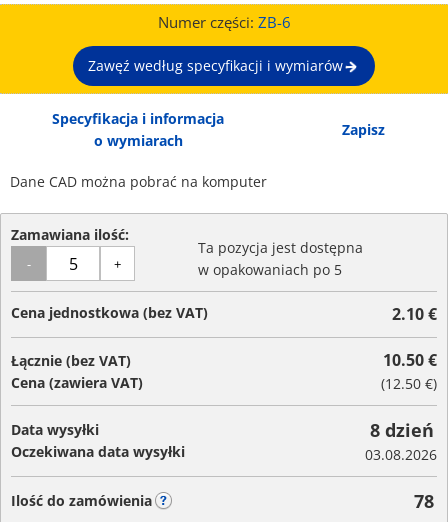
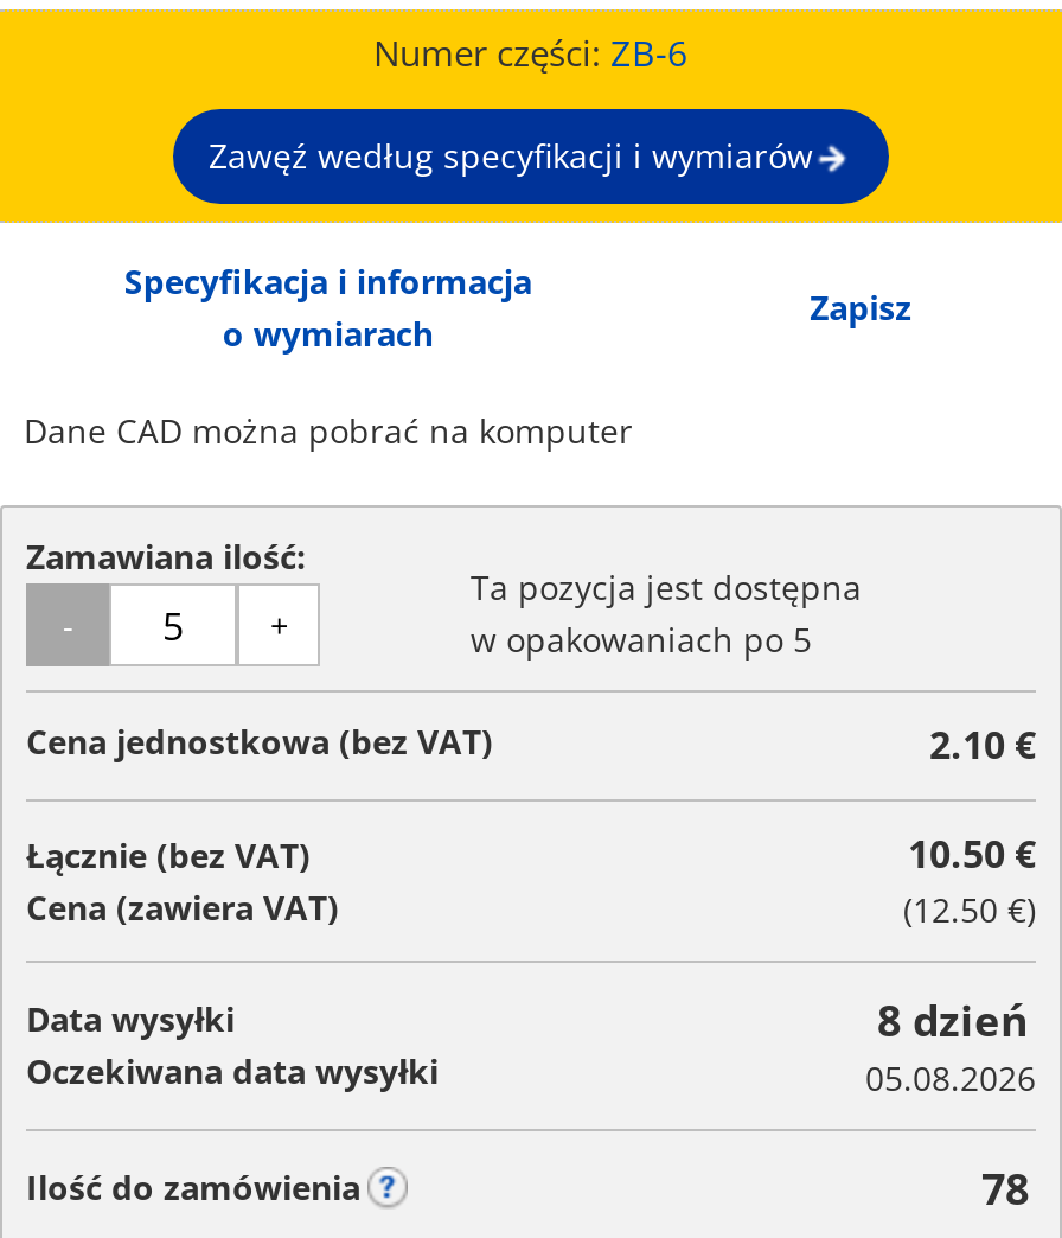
- 03.08.2026
+ 05.08.2026
